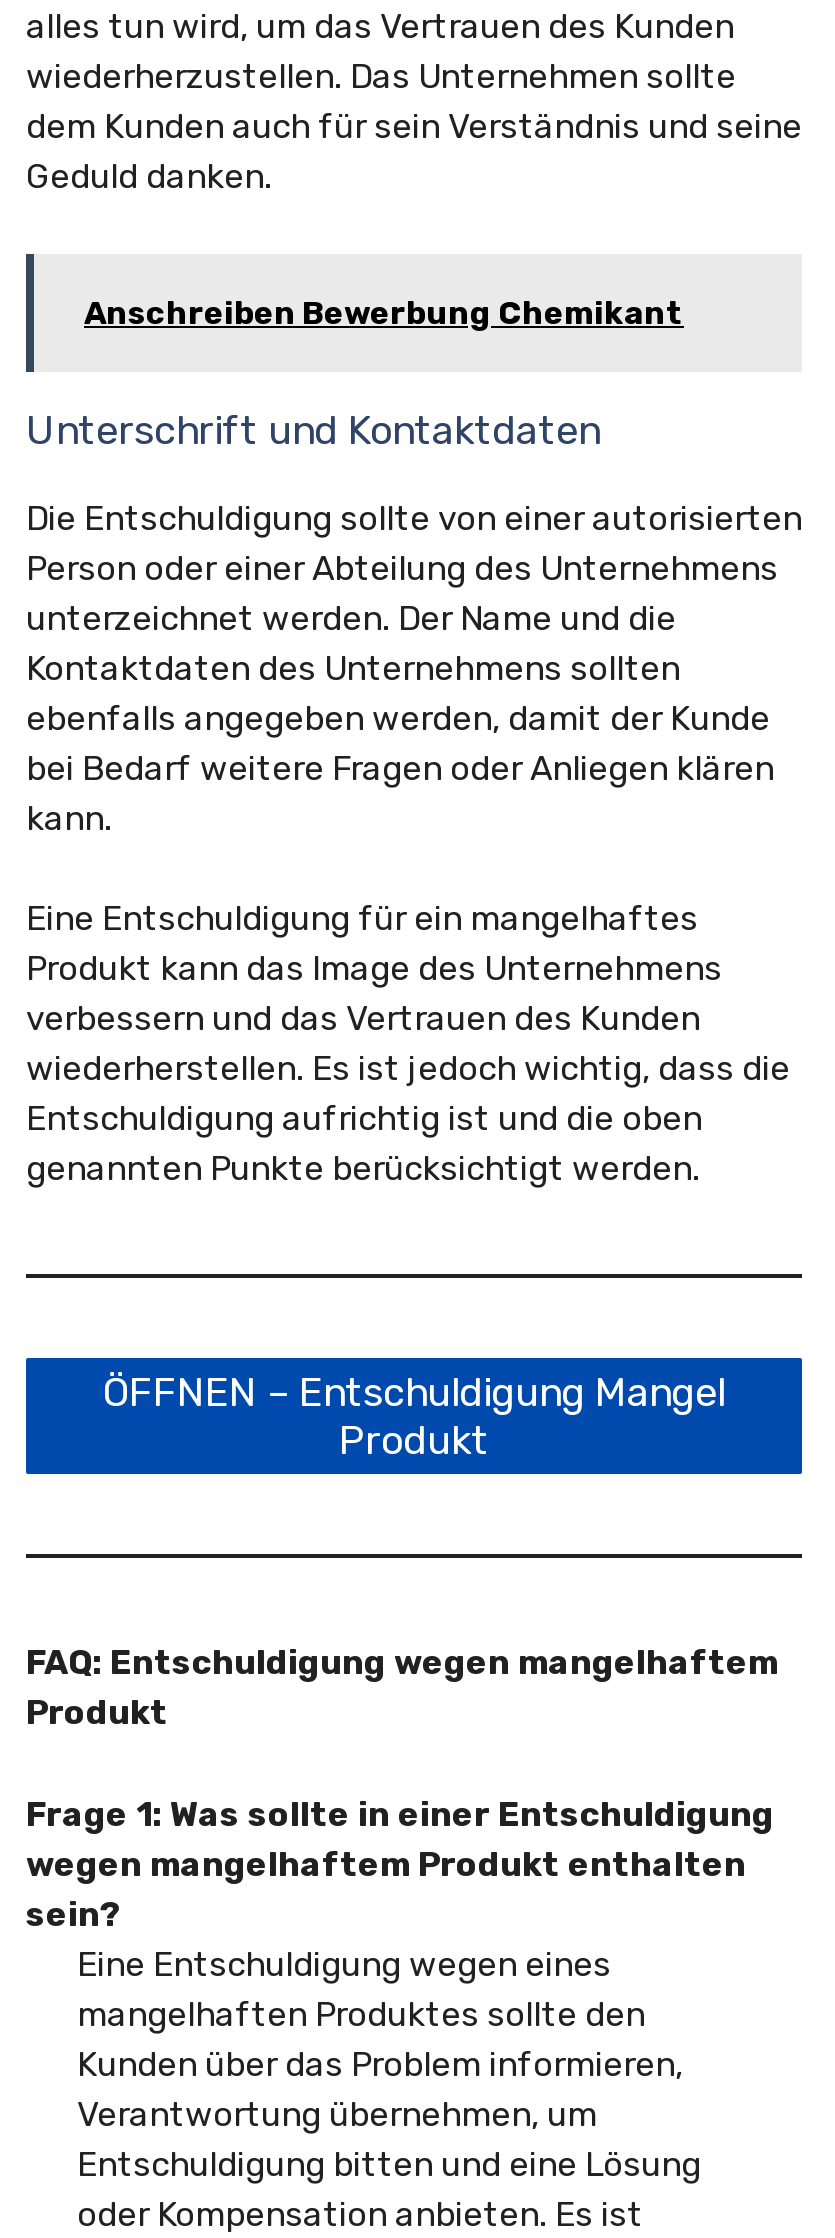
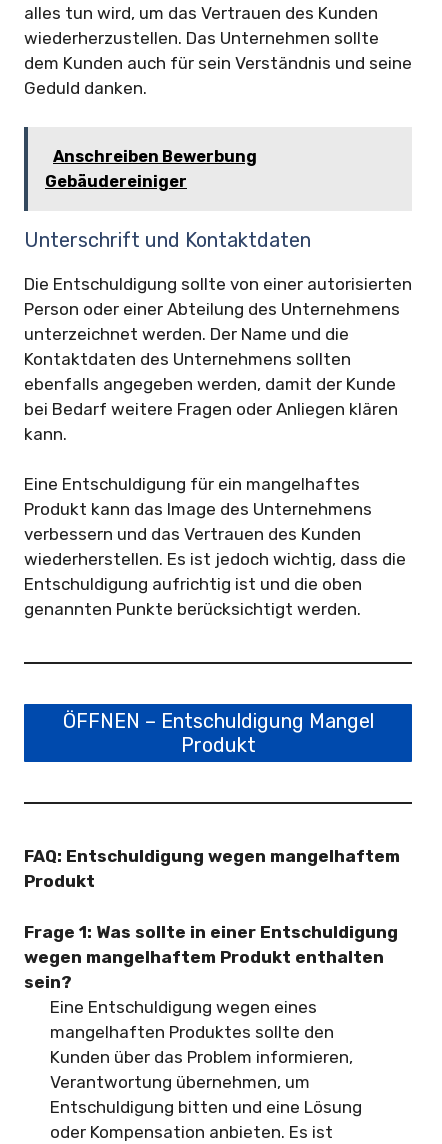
- Anschreiben Bewerbung Chemikant
+ Anschreiben Bewerbung
+ Gebäudereiniger
